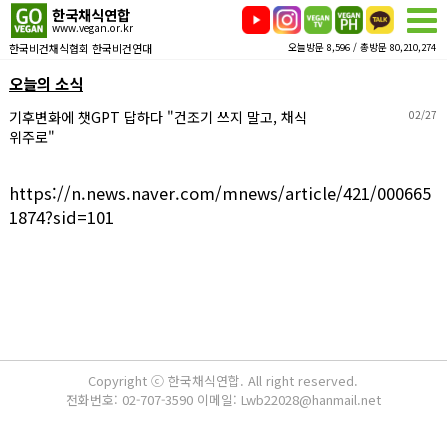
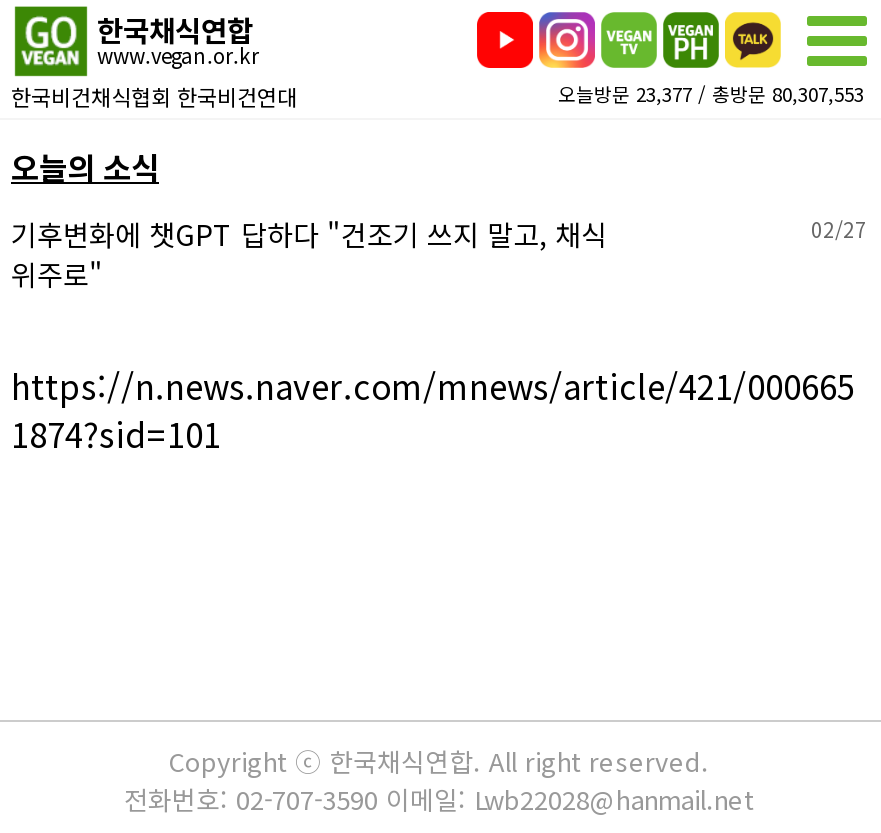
- 오늘방문 8,596 / 총방문 80,210,274
+ 오늘방문 23,377 / 총방문 80,307,553
